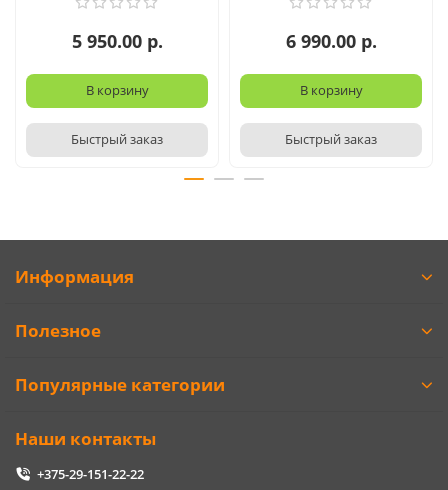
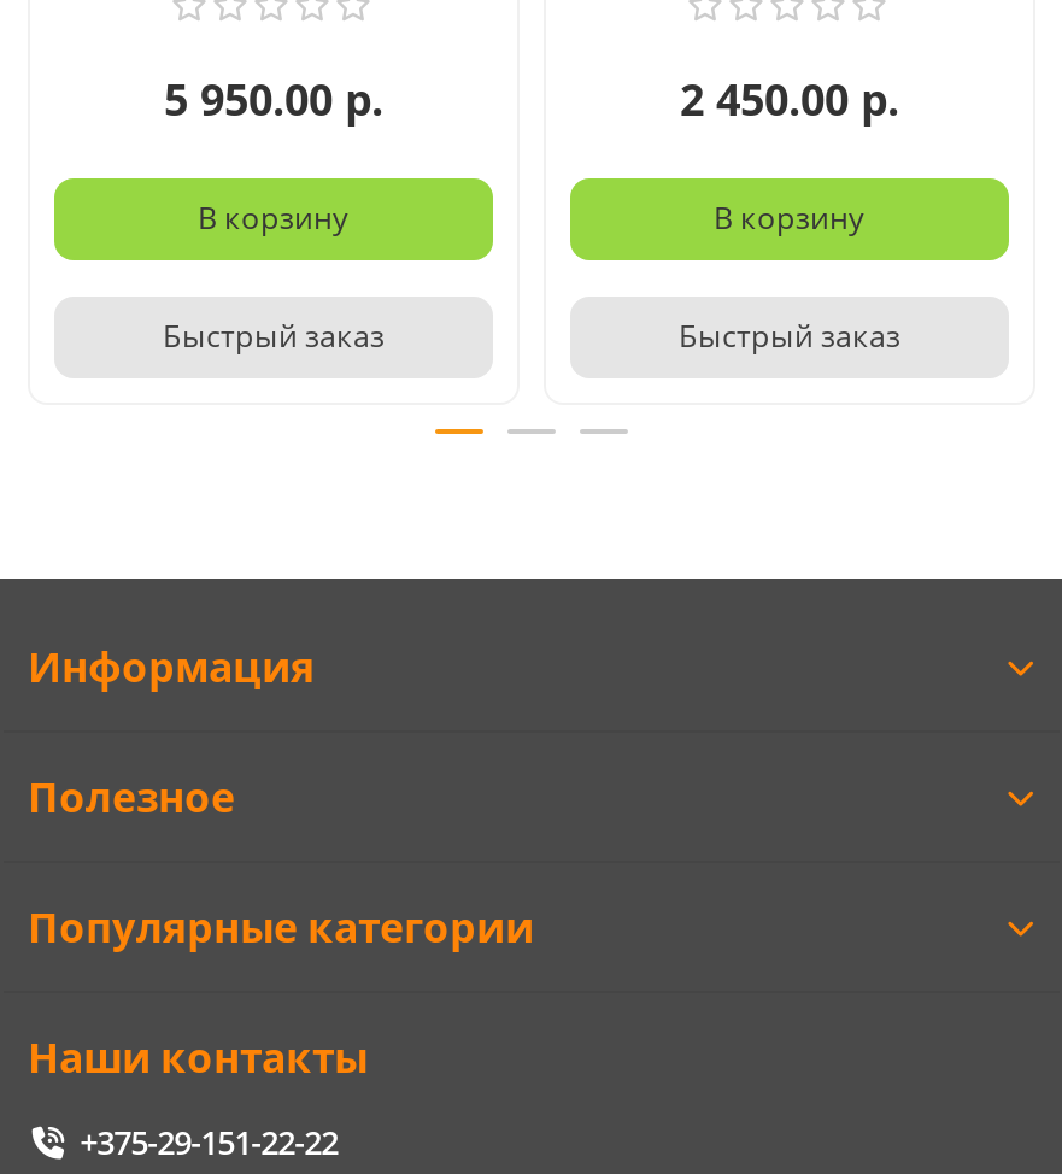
- 6 990.00 р.
+ 2 450.00 р.
